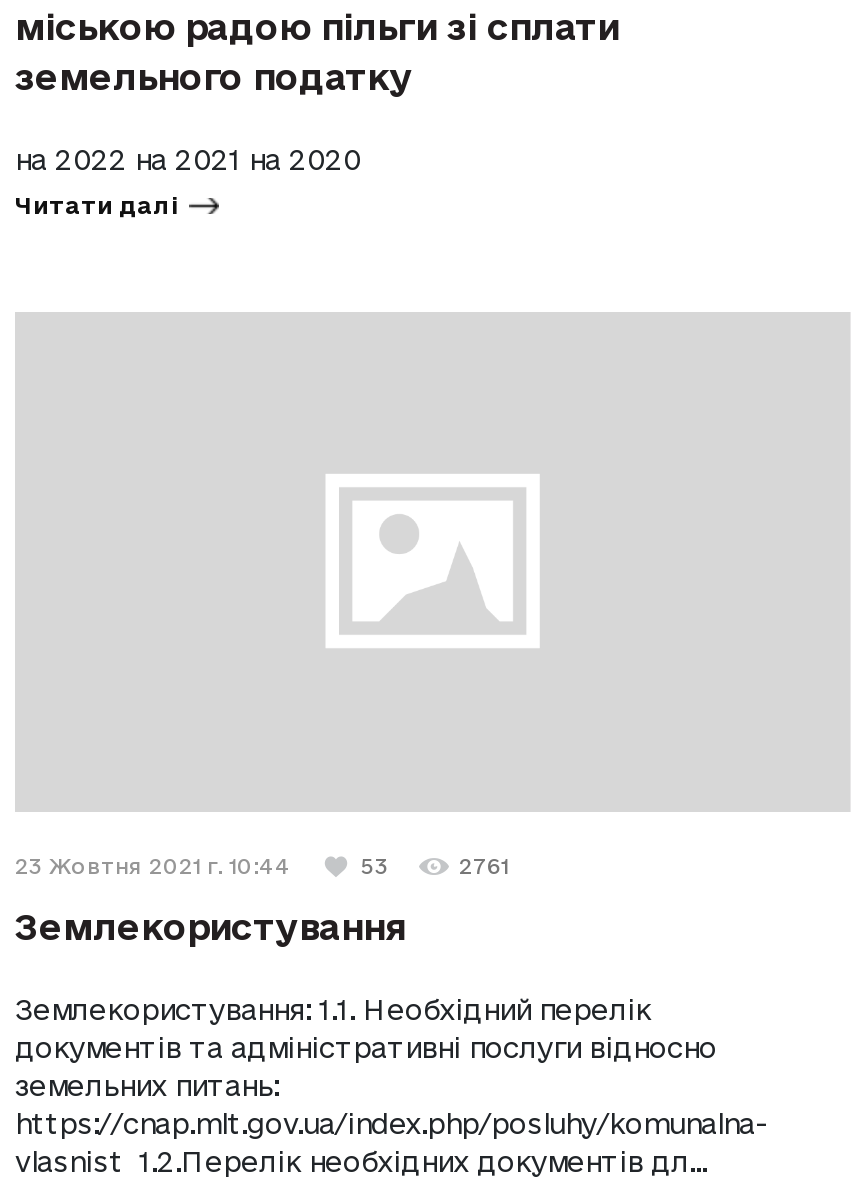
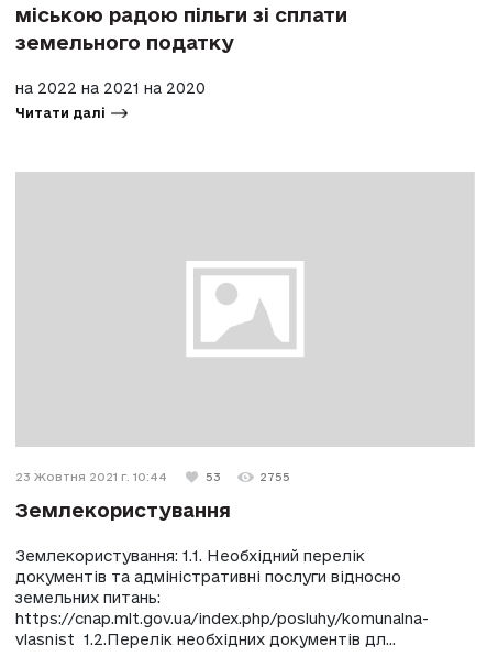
- 2761
+ 2755
